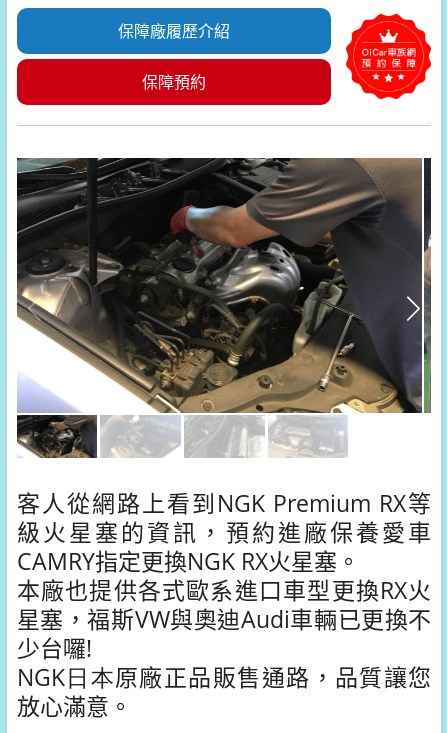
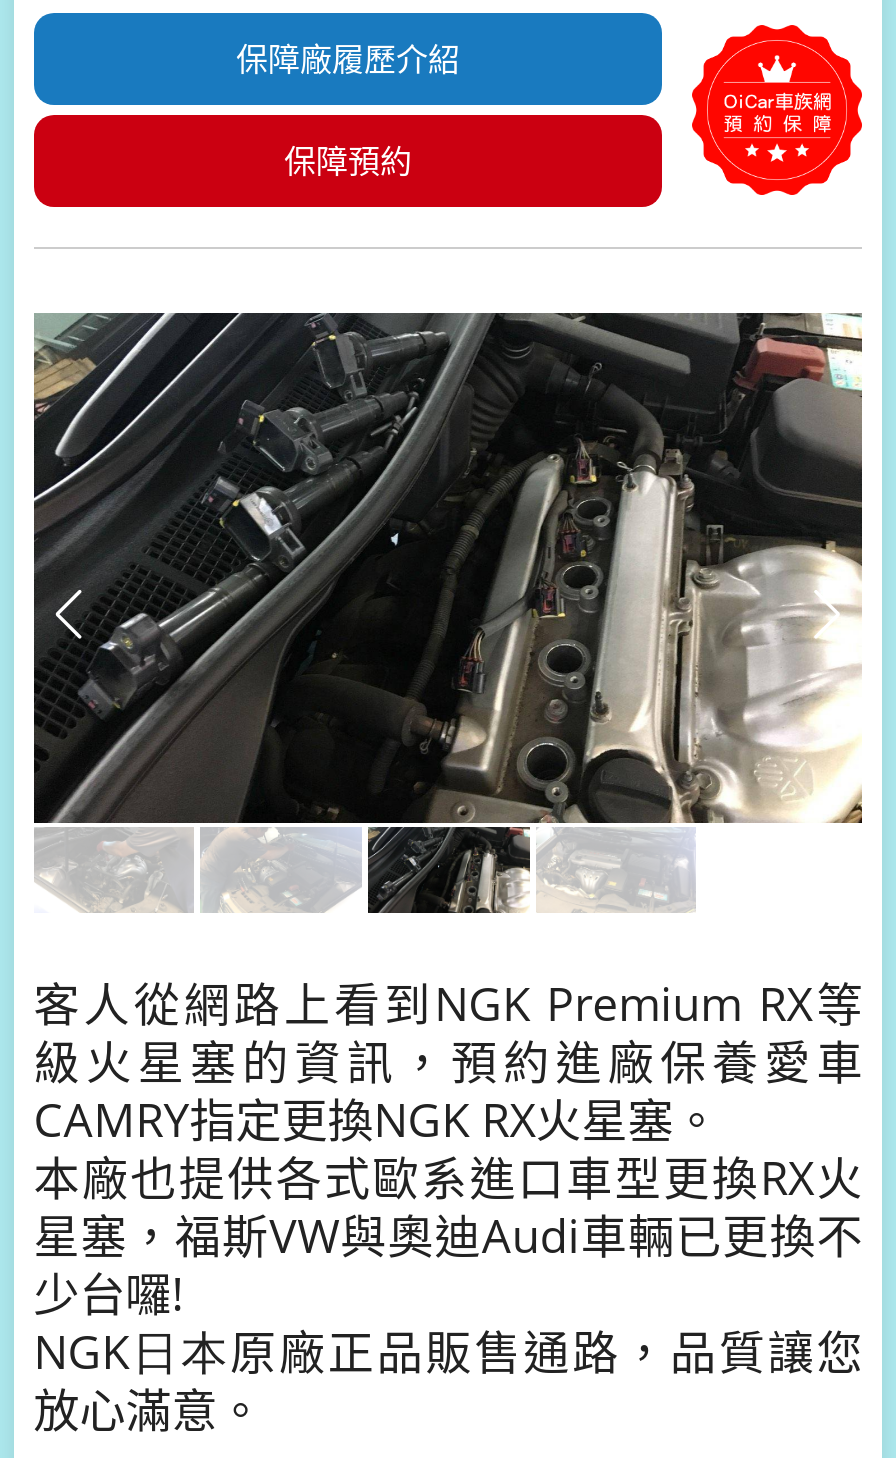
- [image]
+ [image]
